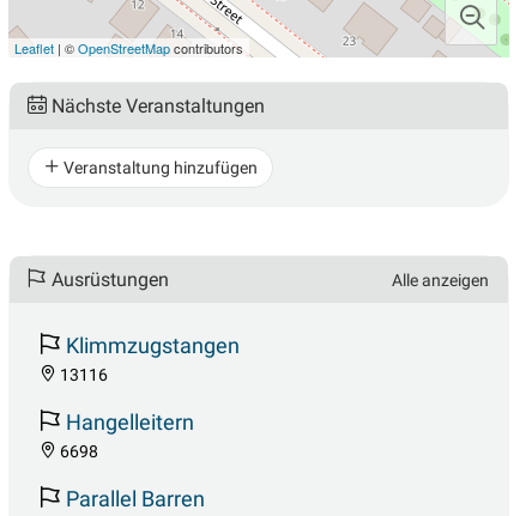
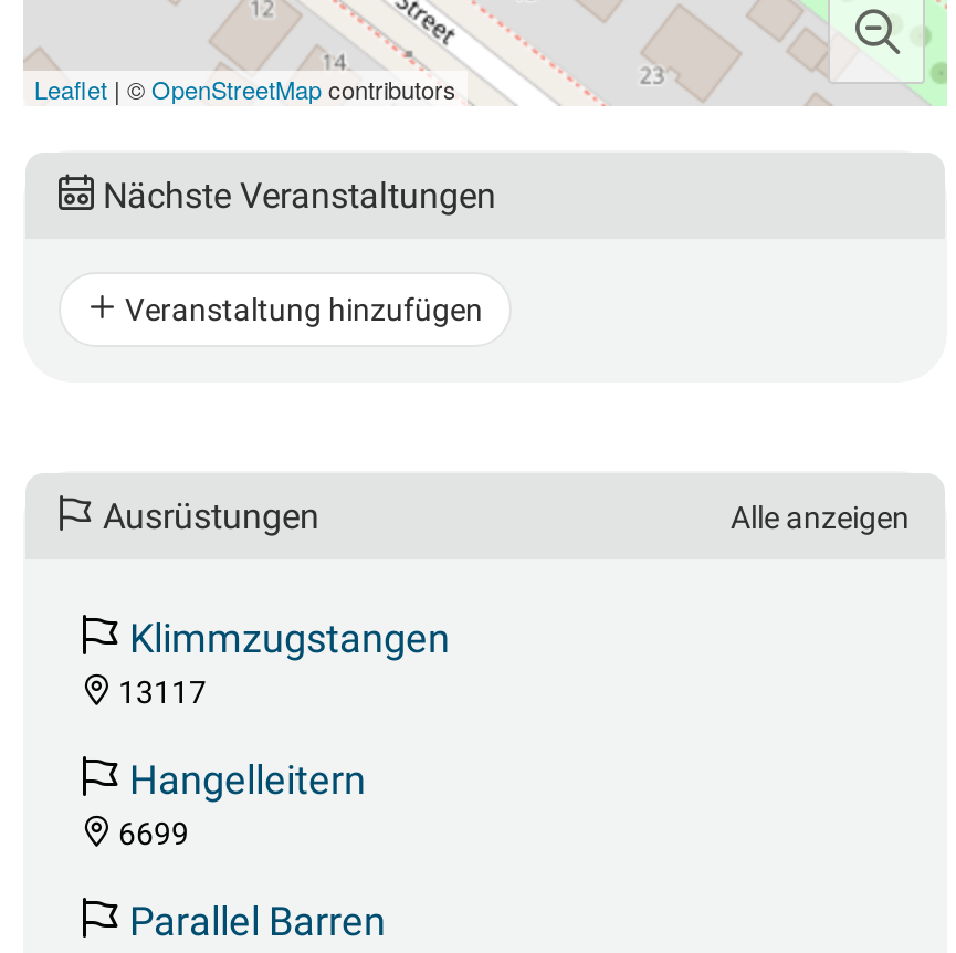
- 13116
+ 13117

- 6698
+ 6699
